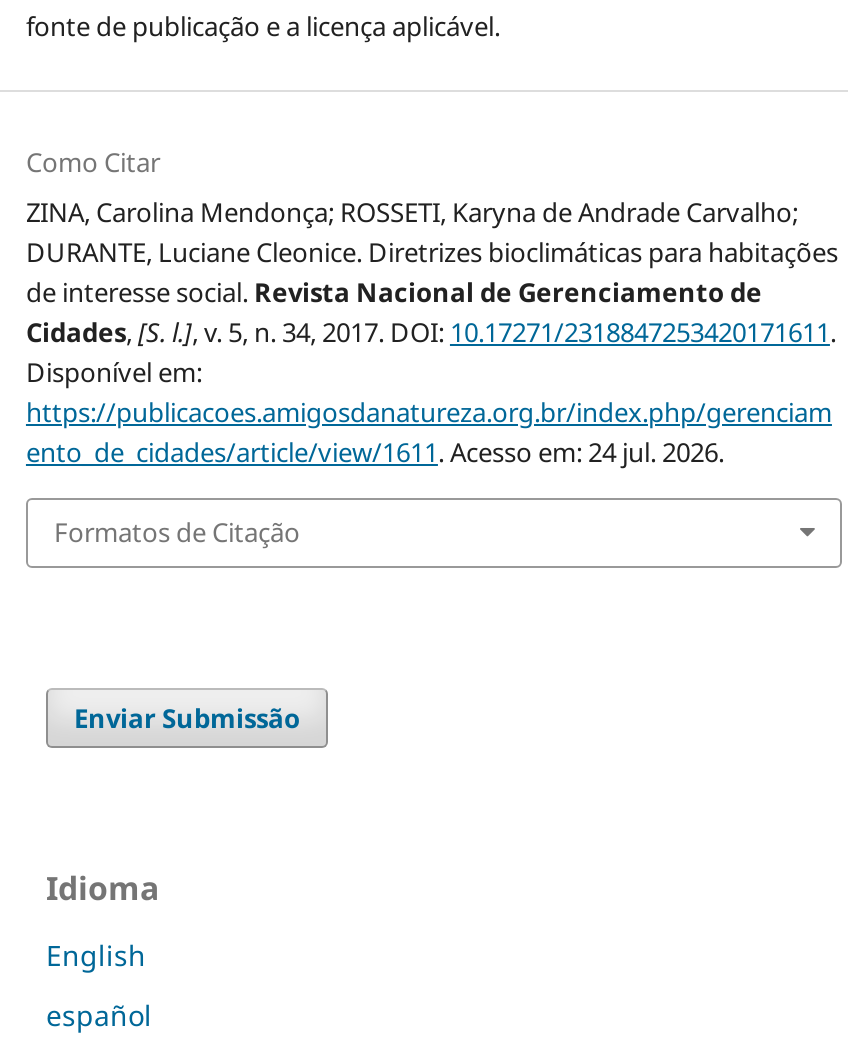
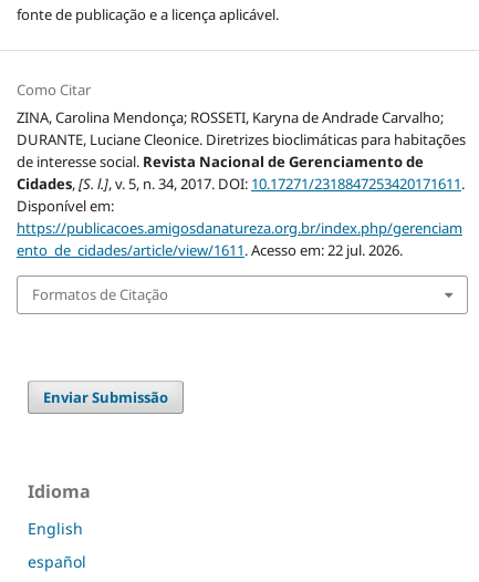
- ento_de_cidades/article/view/1611. Acesso em: 24 jul. 2026.
+ ento_de_cidades/article/view/1611. Acesso em: 22 jul. 2026.
